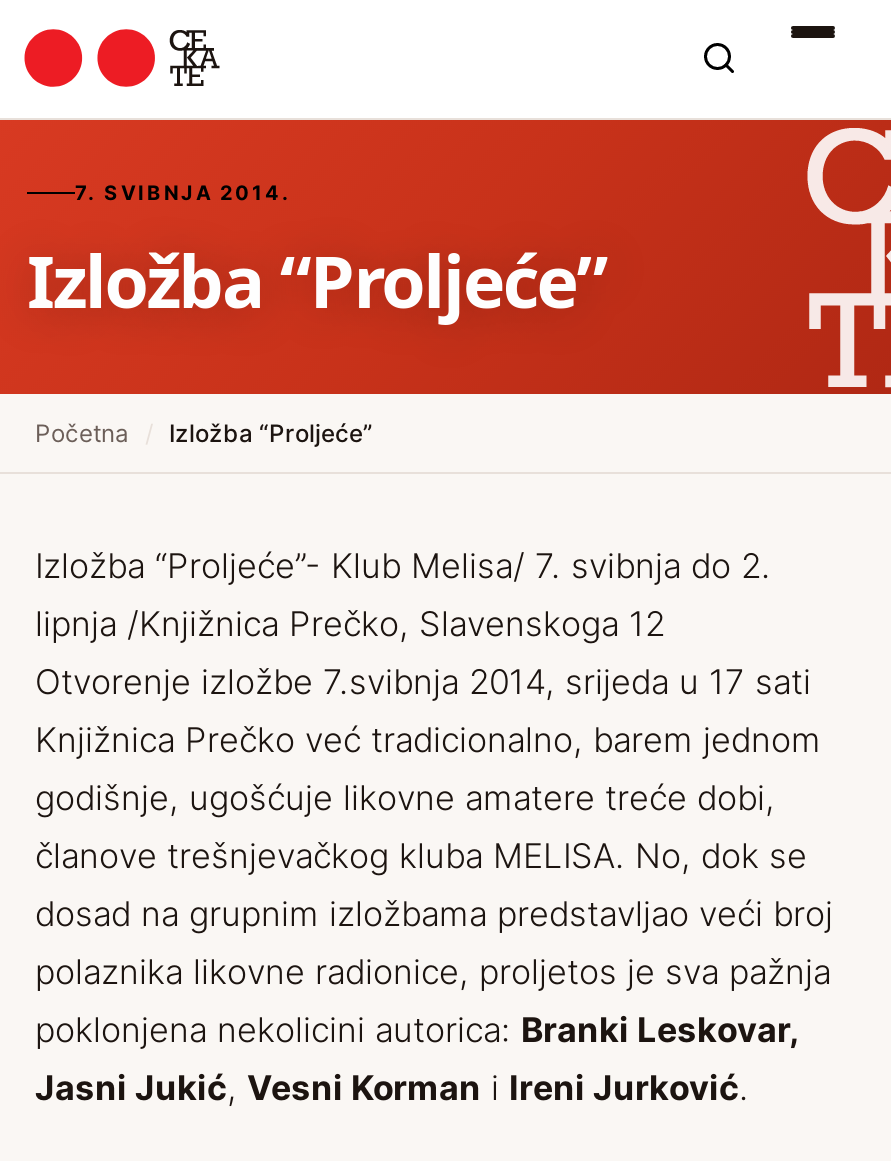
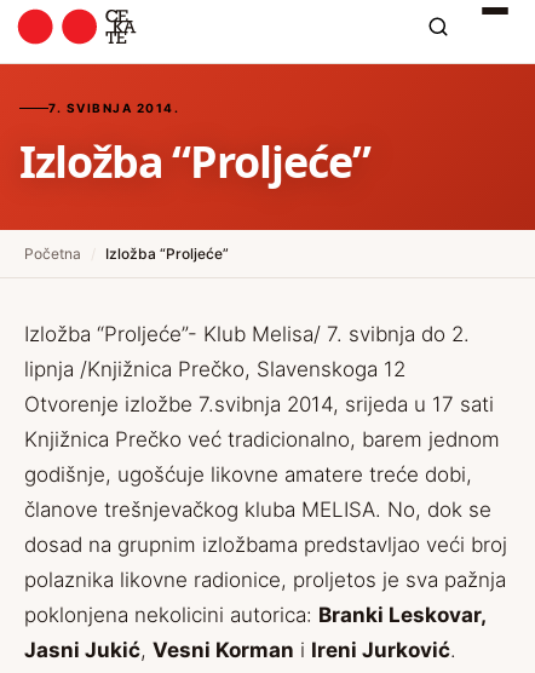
- [image]
